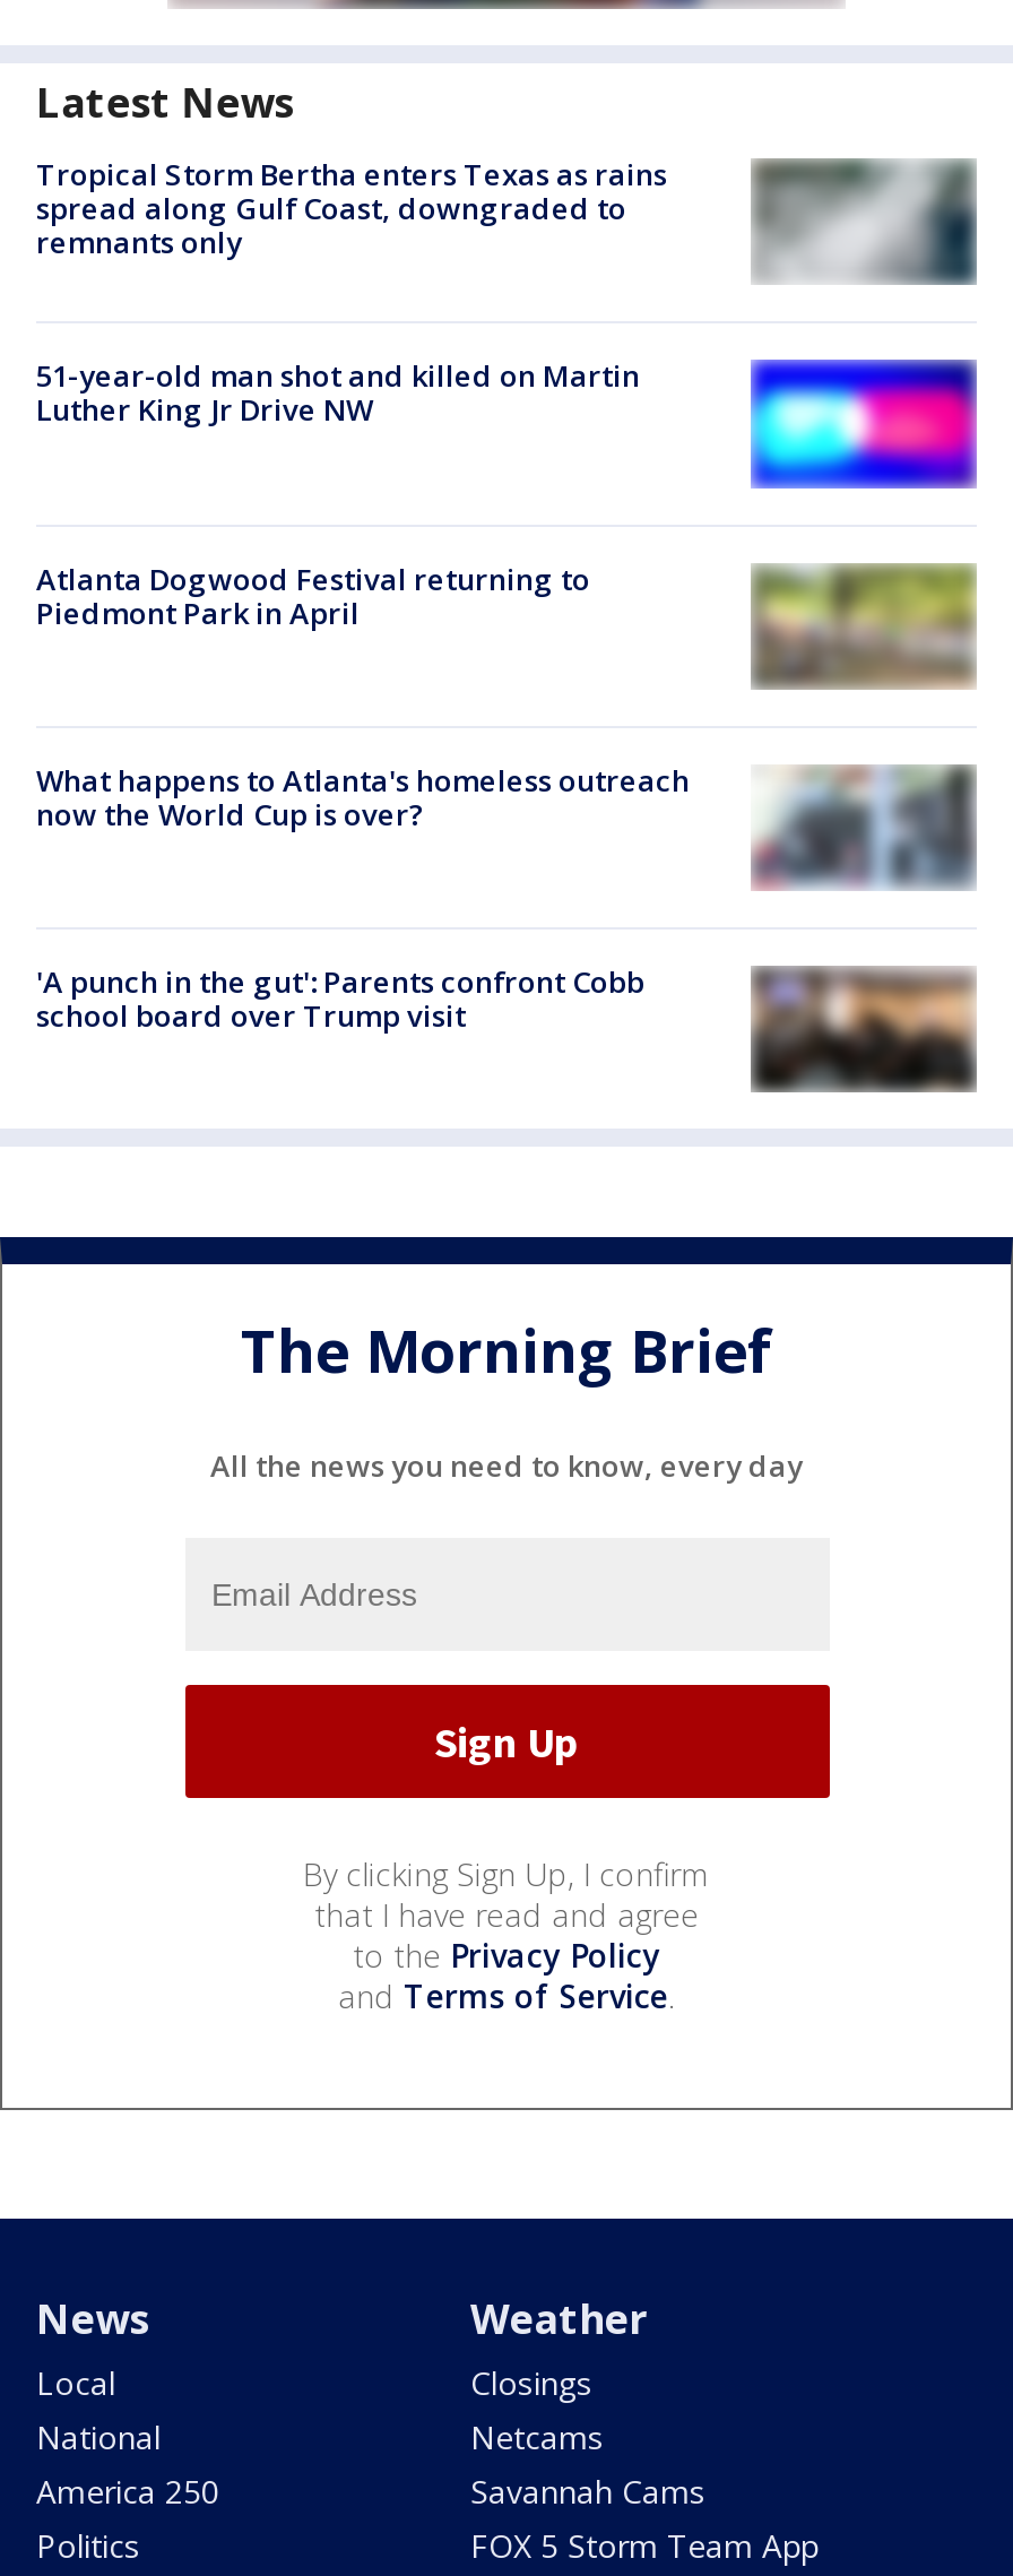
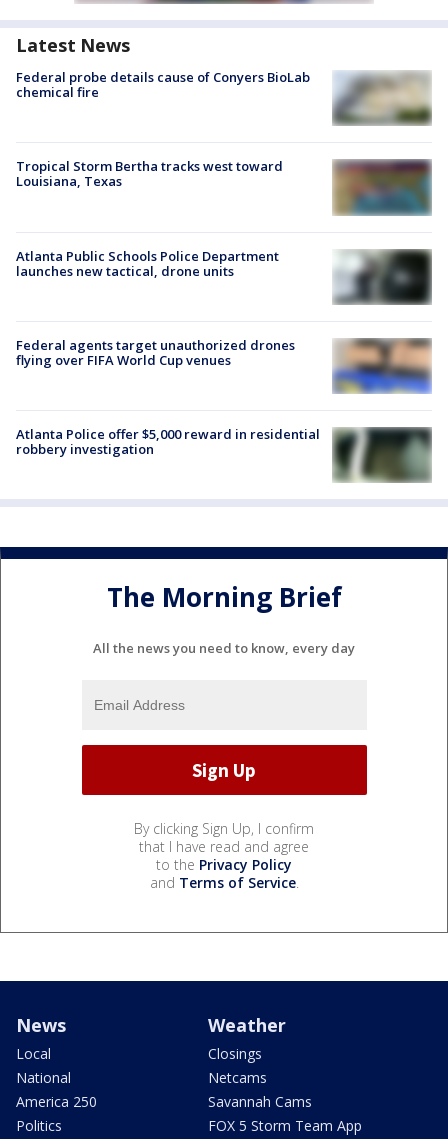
- [image]
- Tropical Storm Bertha enters Texas as rains
- spread along Gulf Coast, downgraded to
- remnants only
+ [image]
+ Federal probe details cause of Conyers BioLab
+ chemical fire

- 51-year-old man shot and killed on Martin
- Luther King Jr Drive NW
+ Tropical Storm Bertha tracks west toward
+ Louisiana, Texas

- [image]
+ [image]

- Atlanta Dogwood Festival returning to
- Piedmont Park in April
+ Atlanta Public Schools Police Department
+ launches new tactical, drone units

- [image]
+ [image]

- [image]
- What happens to Atlanta's homeless outreach
- now the World Cup is over?
+ [image]
+ Federal agents target unauthorized drones
+ flying over FIFA World Cup venues

- 'A punch in the gut': Parents confront Cobb
- school board over Trump visit
+ Atlanta Police offer $5,000 reward in residential
+ robbery investigation

- [image]
+ [image]
